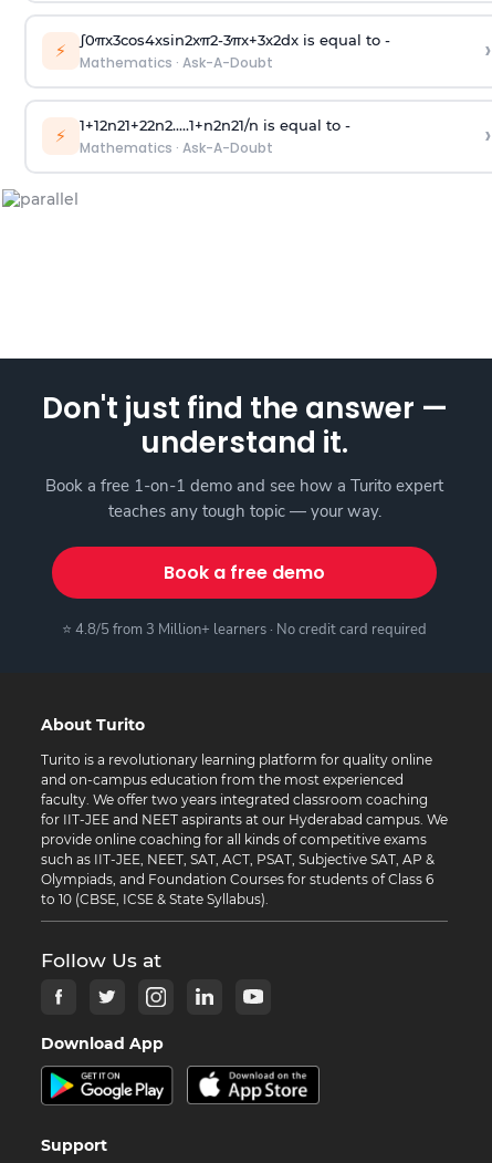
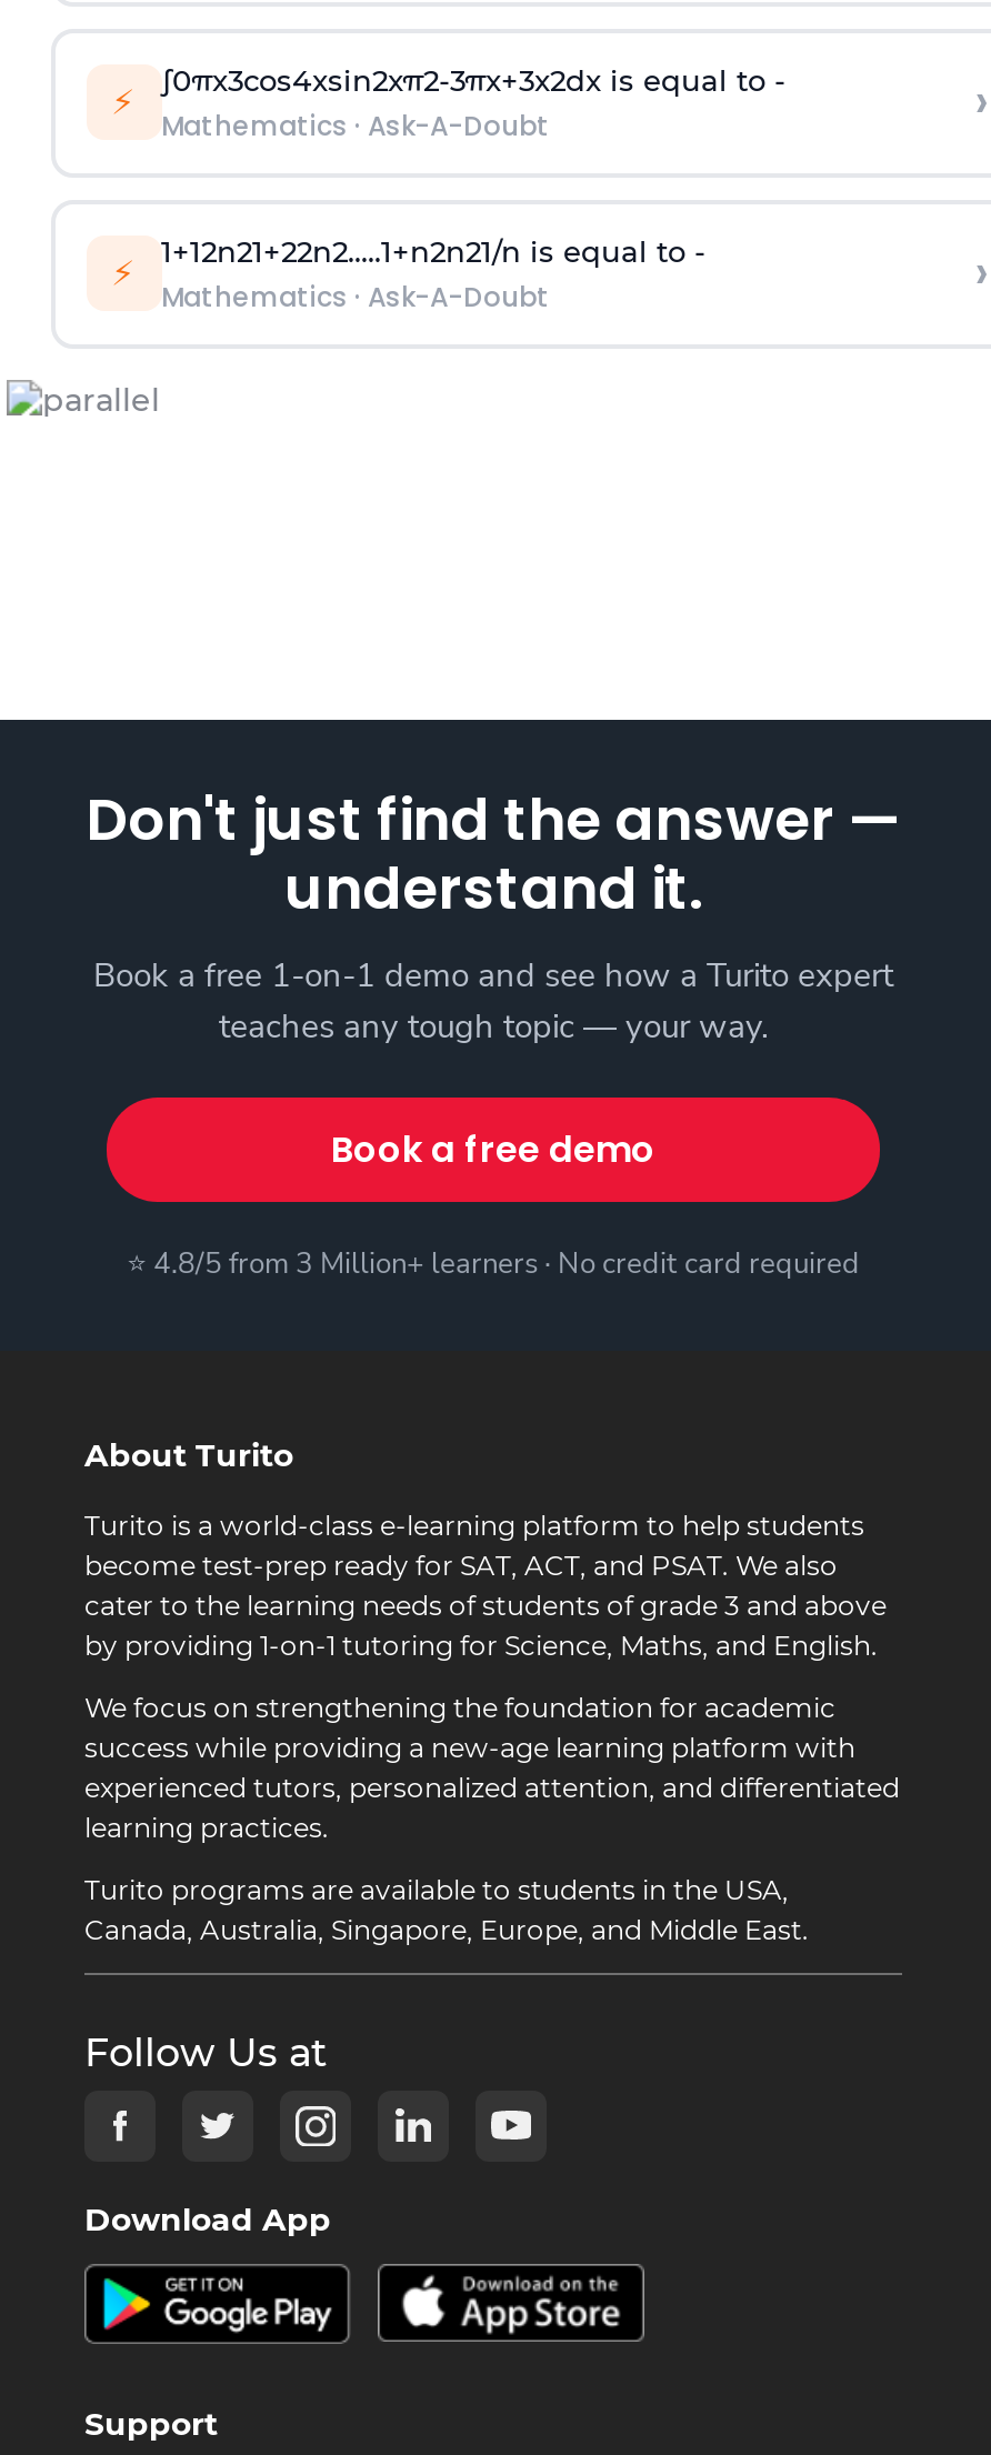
- Turito is a revolutionary learning platform for quality online
- and on-campus education from the most experienced
- faculty. We offer two years integrated classroom coaching
- for IIT-JEE and NEET aspirants at our Hyderabad campus. We
- provide online coaching for all kinds of competitive exams
- such as IIT-JEE, NEET, SAT, ACT, PSAT, Subjective SAT, AP &
- Olympiads, and Foundation Courses for students of Class 6
- to 10 (CBSE, ICSE & State Syllabus).
+ Turito is a world-class e-learning platform to help students
+ become test-prep ready for SAT, ACT, and PSAT. We also
+ cater to the learning needs of students of grade 3 and above
+ by providing 1-on-1 tutoring for Science, Maths, and English.
+ We focus on strengthening the foundation for academic
+ success while providing a new-age learning platform with
+ experienced tutors, personalized attention, and differentiated
+ learning practices.
+ Turito programs are available to students in the USA,
+ Canada, Australia, Singapore, Europe, and Middle East.
